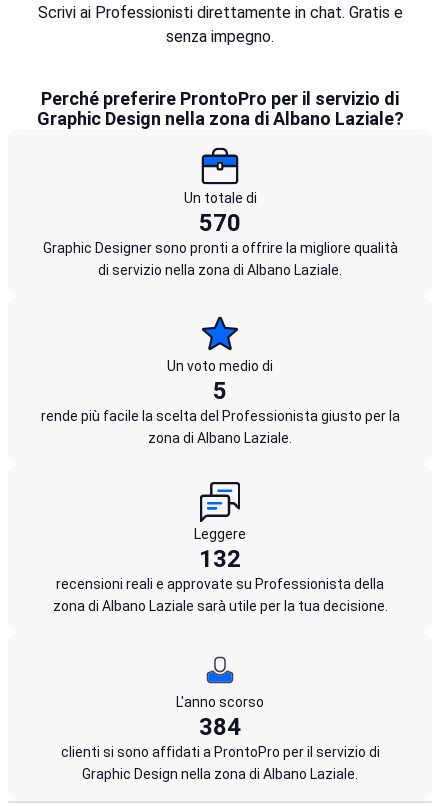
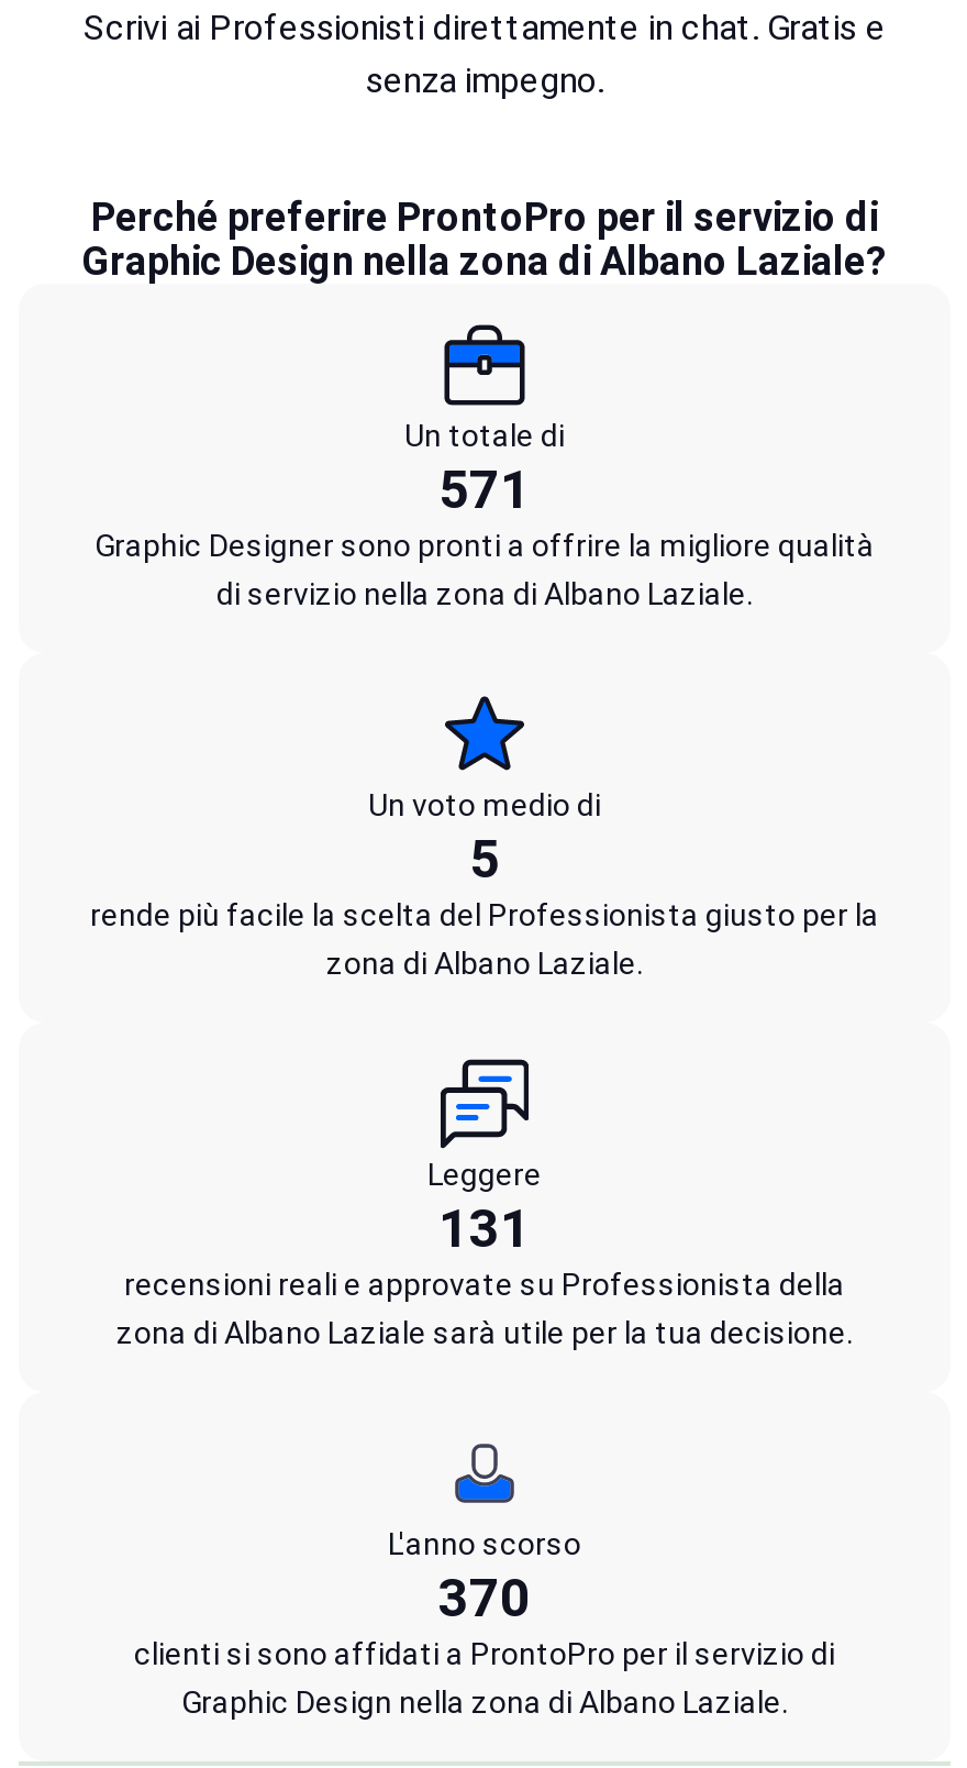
- 570
+ 571

- 132
+ 131

- 384
+ 370
